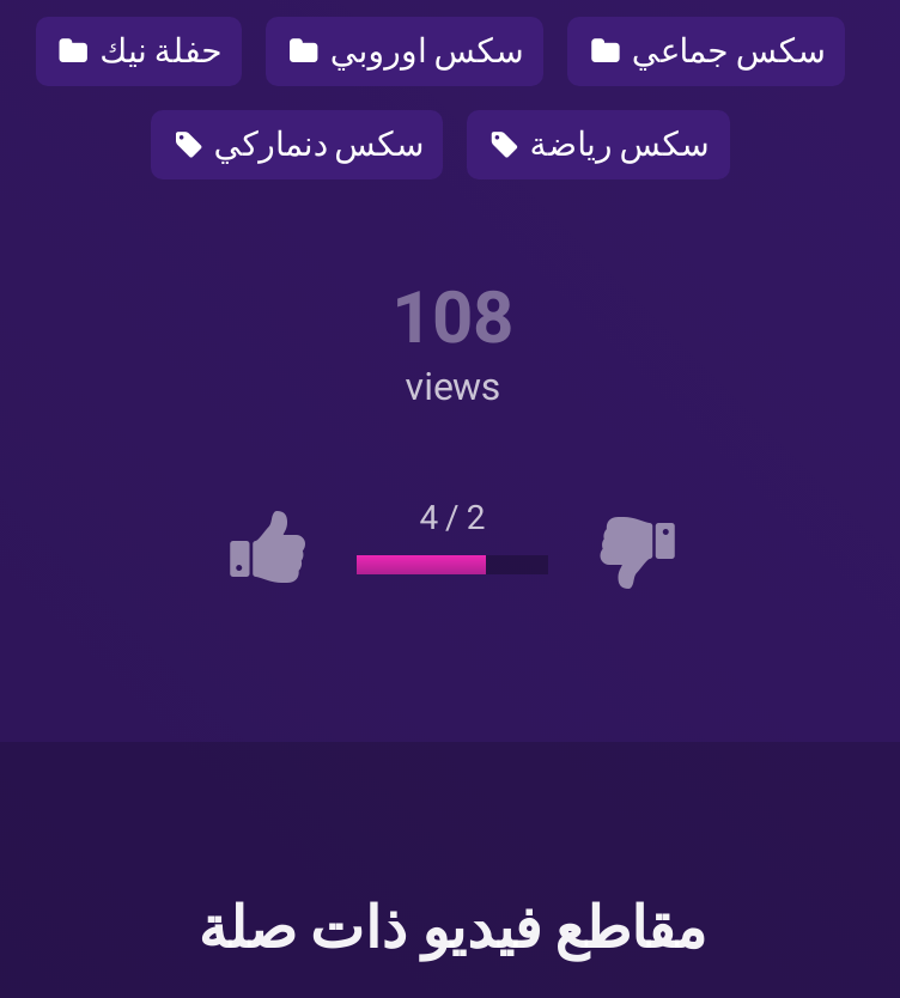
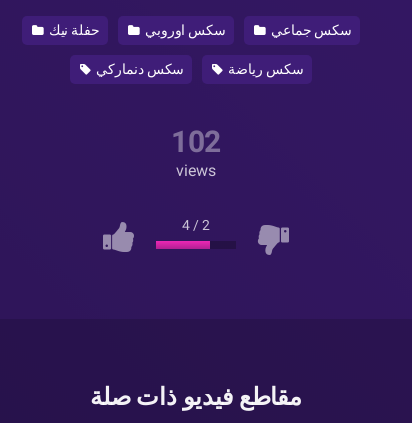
- 108
+ 102
